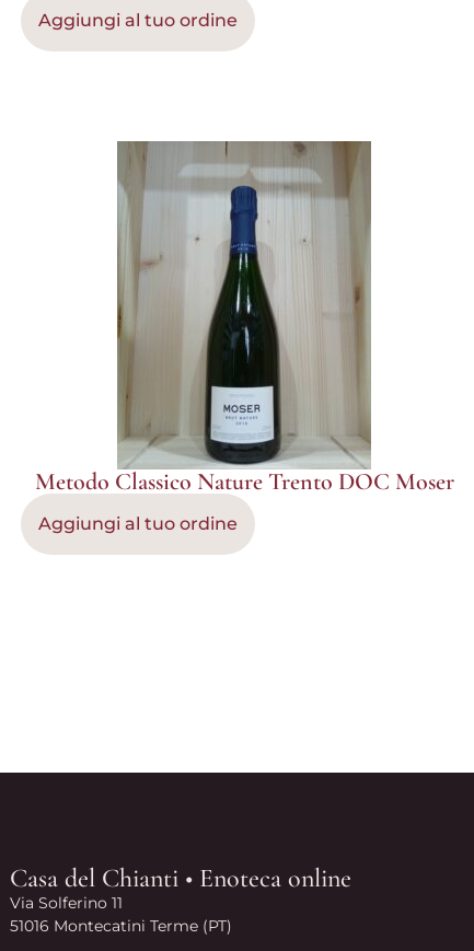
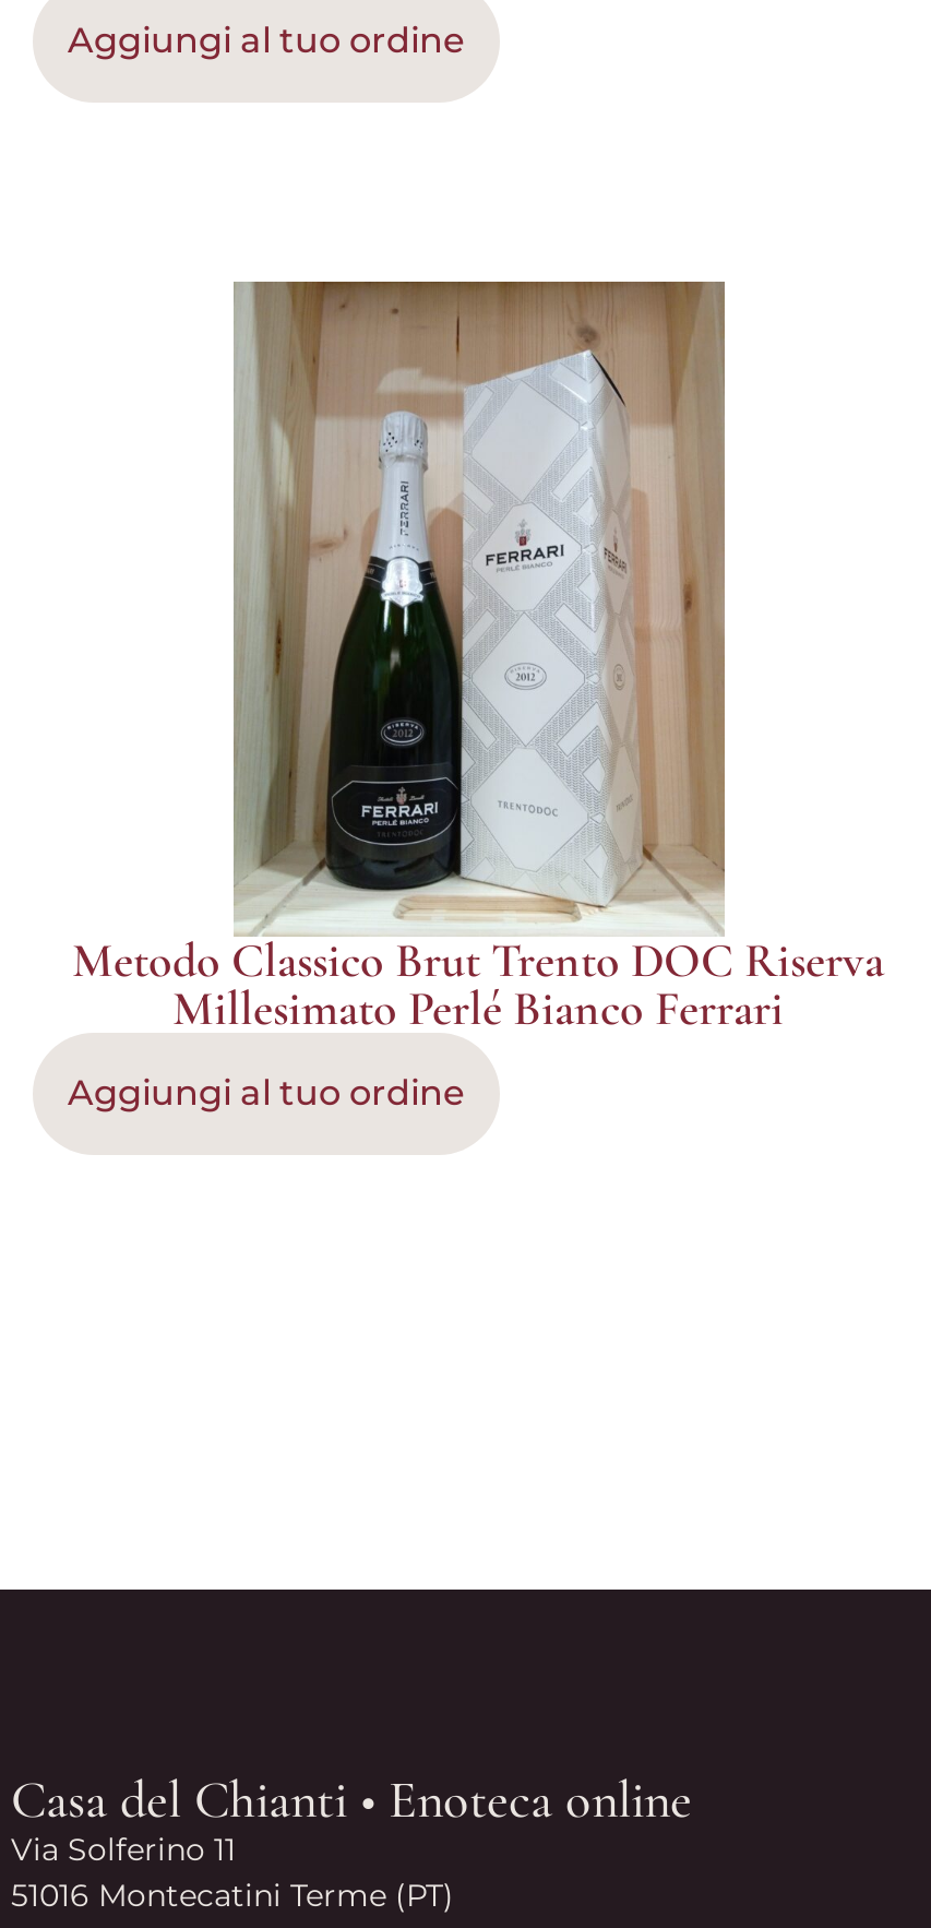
- [image]
- Metodo Classico Nature Trento DOC Moser
+ [image]
+ Metodo Classico Brut Trento DOC Riserva
+ Millesimato Perlé Bianco Ferrari
